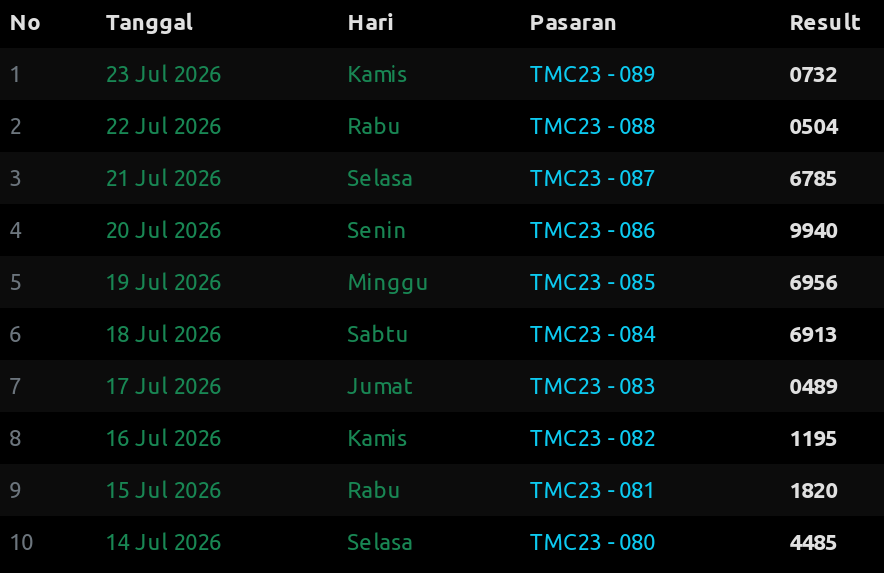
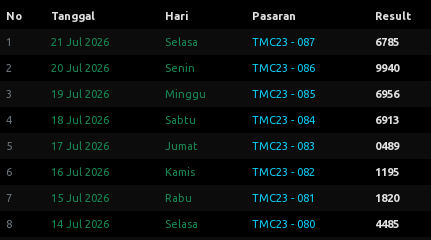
- 23 Jul 2026
- Kamis
- TMC23 - 089
- 0732
- 2
- 22 Jul 2026
- Rabu
- TMC23 - 088
- 0504
- 3

- 4
+ 2

- 5
+ 3

- 6
+ 4

- 7
+ 5

- 8
+ 6

- 9
+ 7

- 10
+ 8
